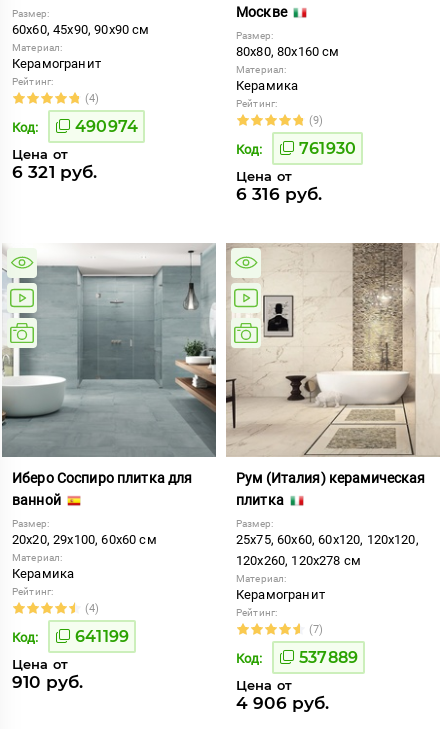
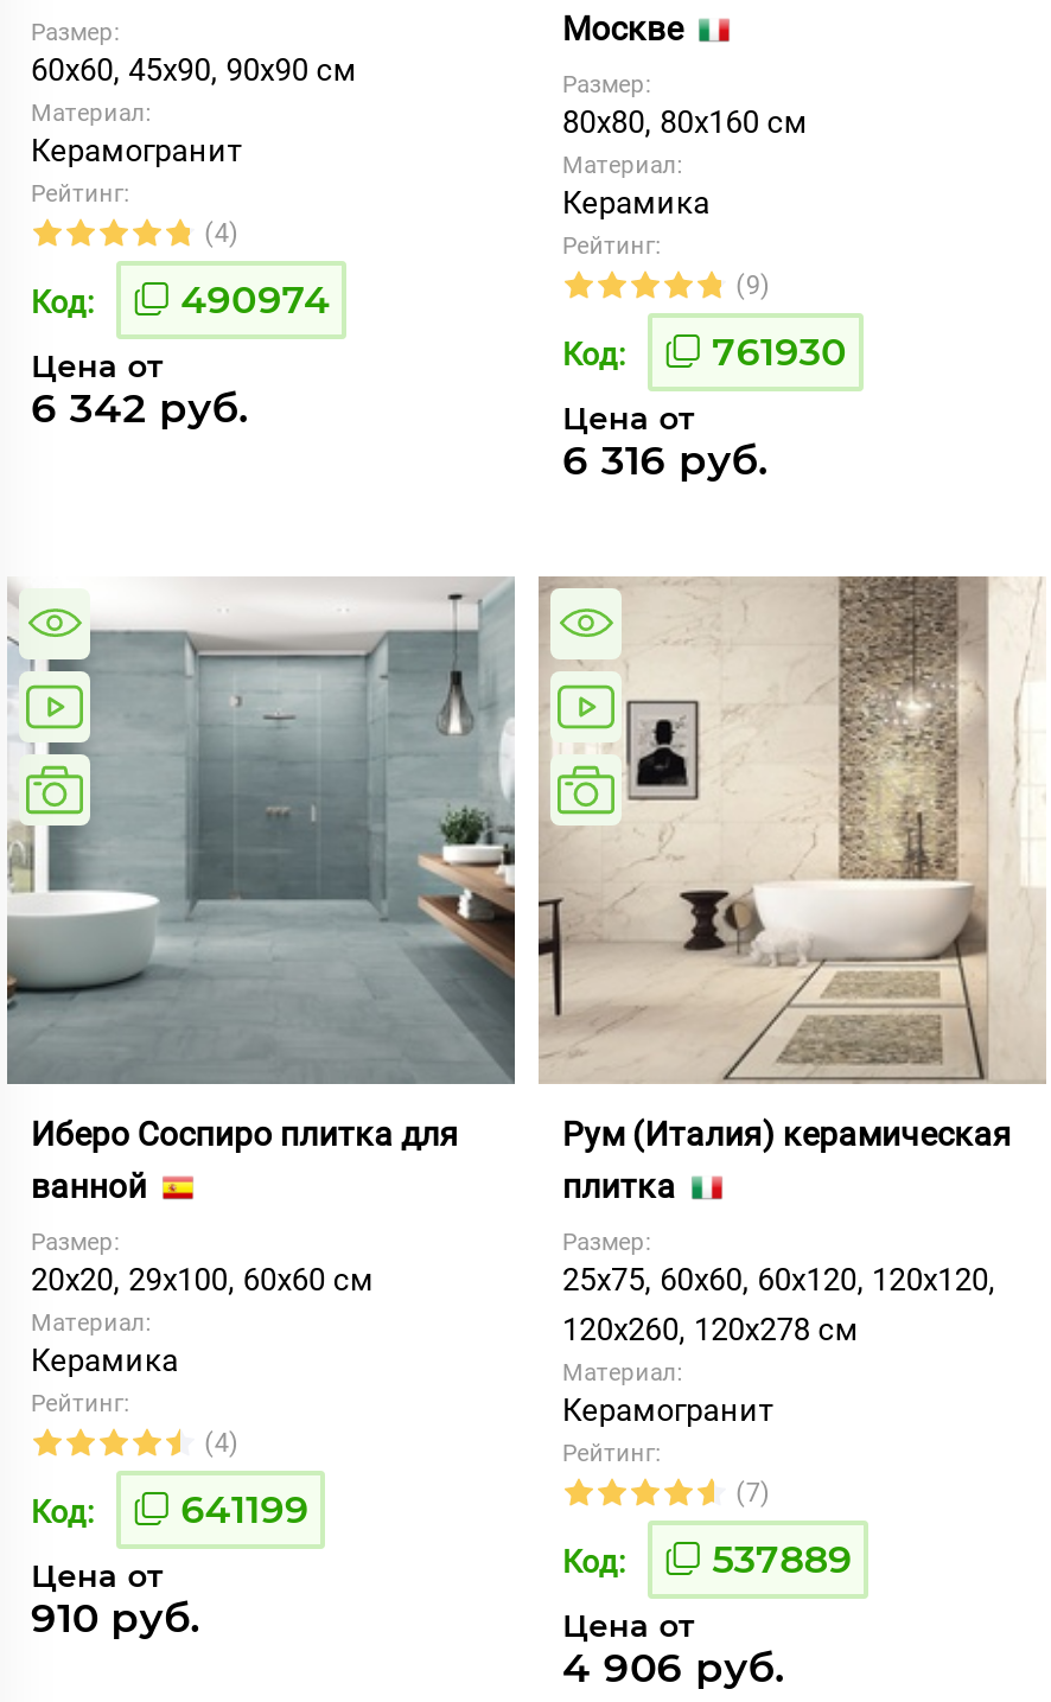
- 6 321 руб.
+ 6 342 руб.
